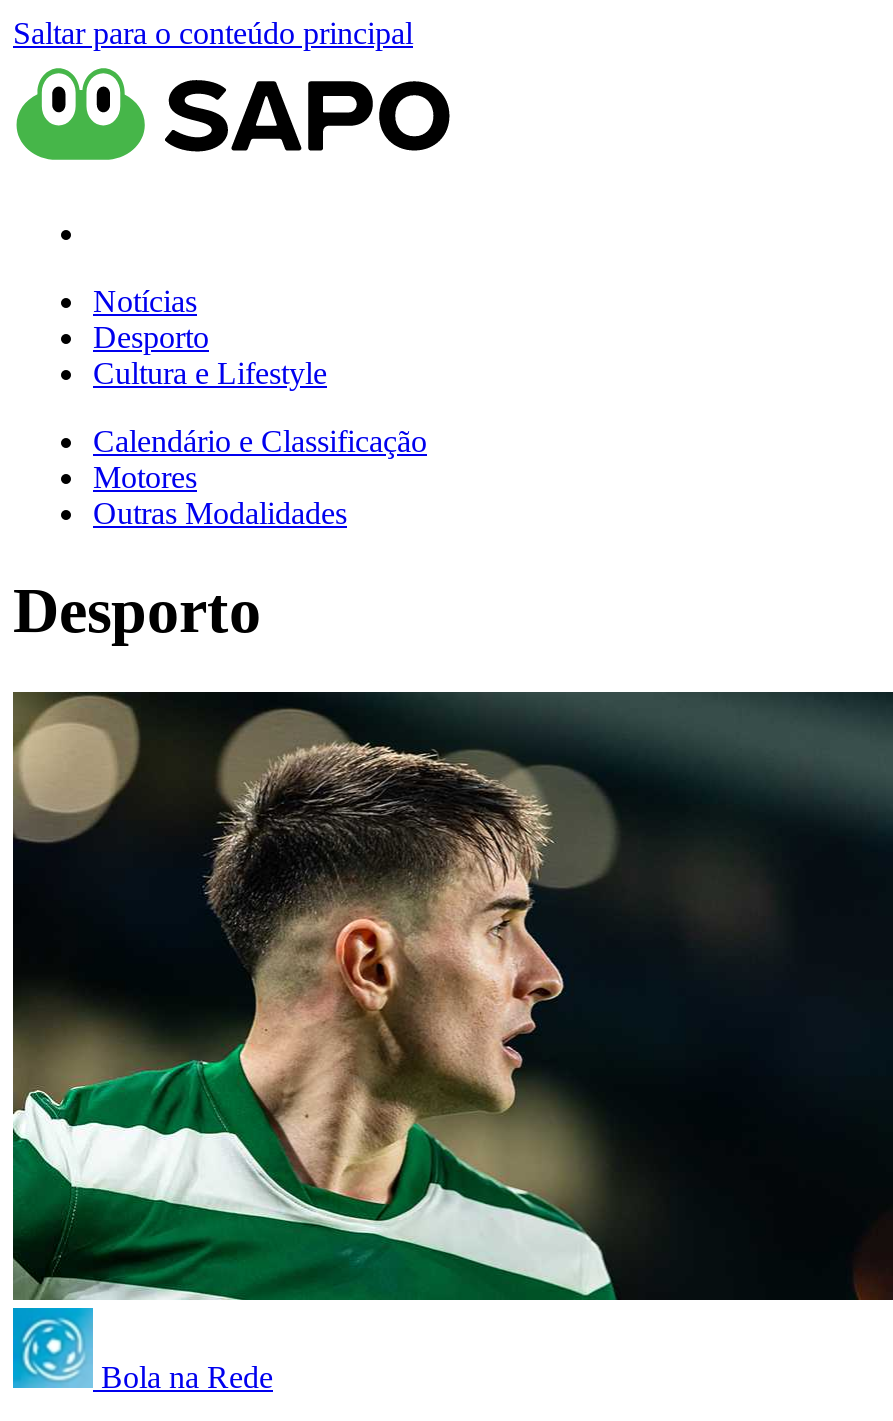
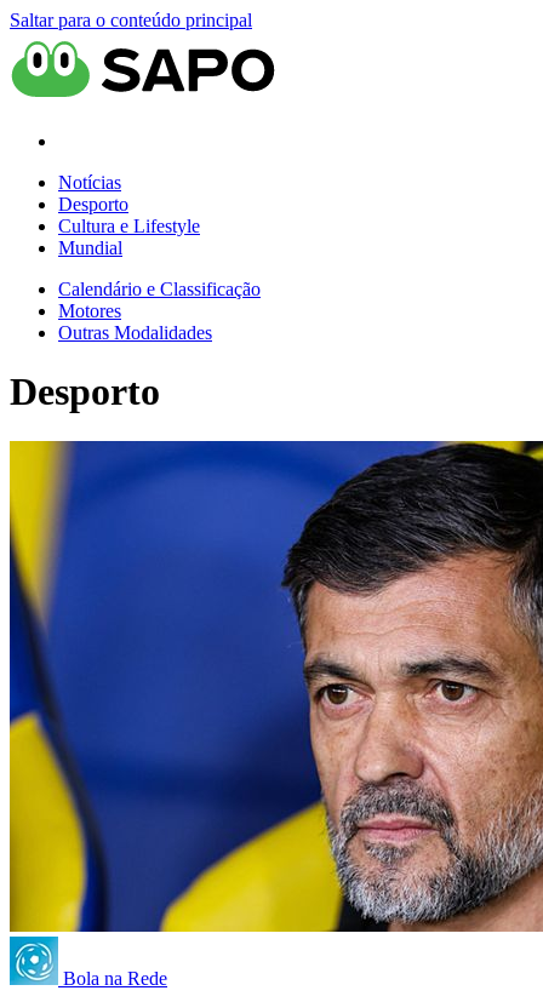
+ Mundial

- [image]
+ [image]
